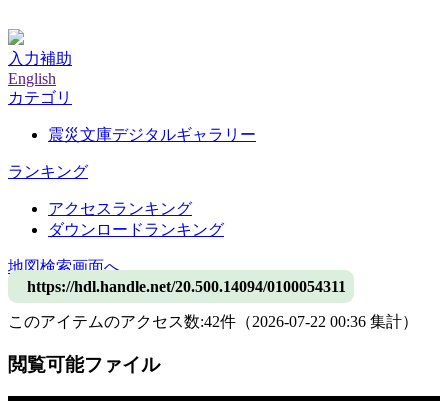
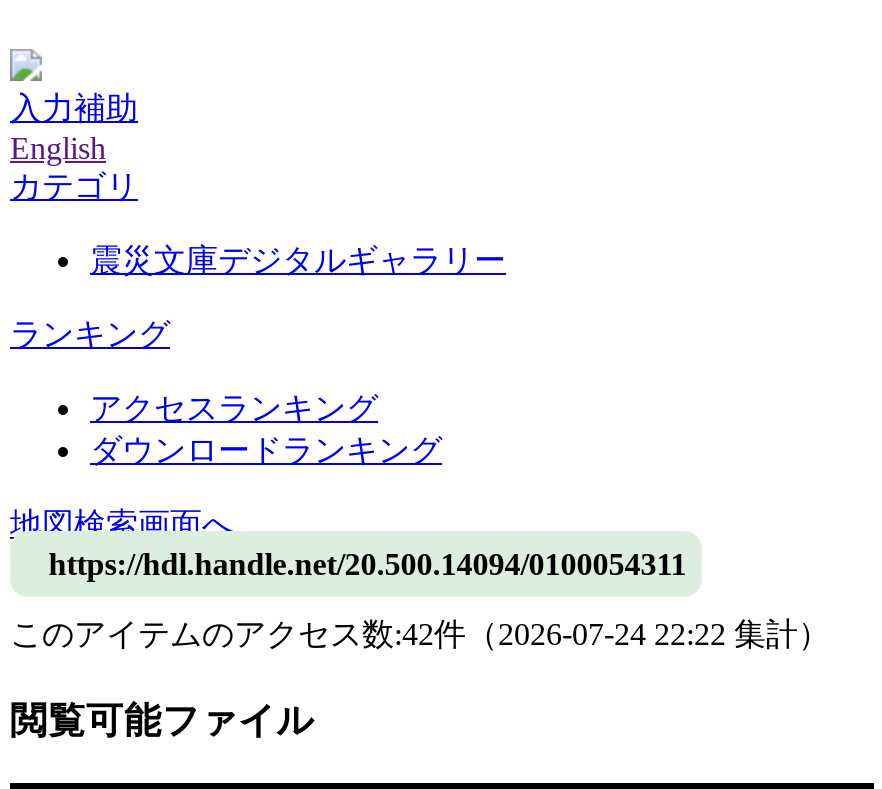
- このアイテムのアクセス数:42件（2026-07-22 00:36 集計）
+ このアイテムのアクセス数:42件（2026-07-24 22:22 集計）
